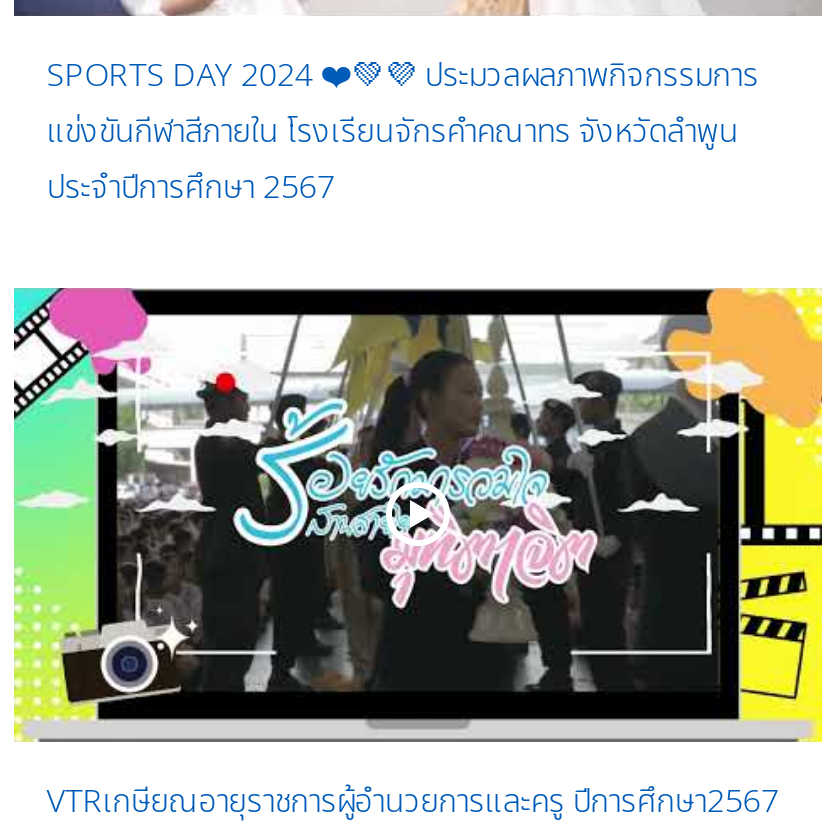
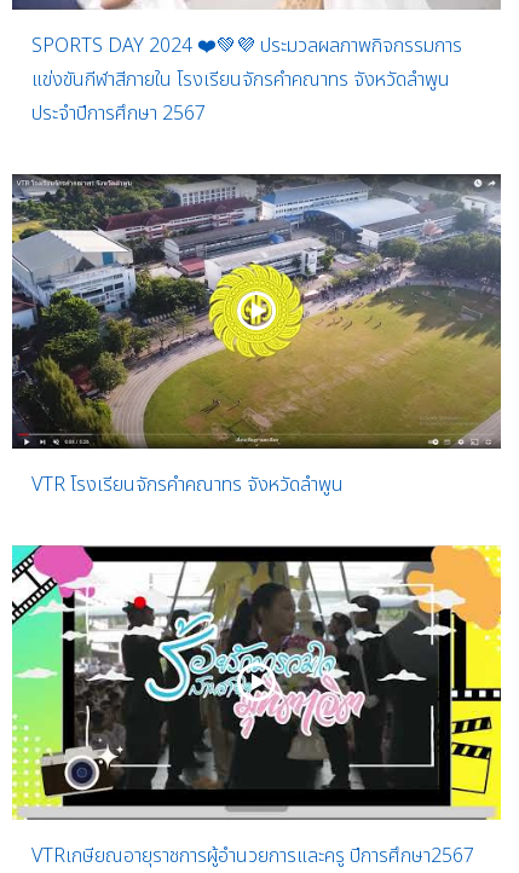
+ [image]
+ VTR โรงเรียนจักรคำคณาทร จังหวัดลำพูน
